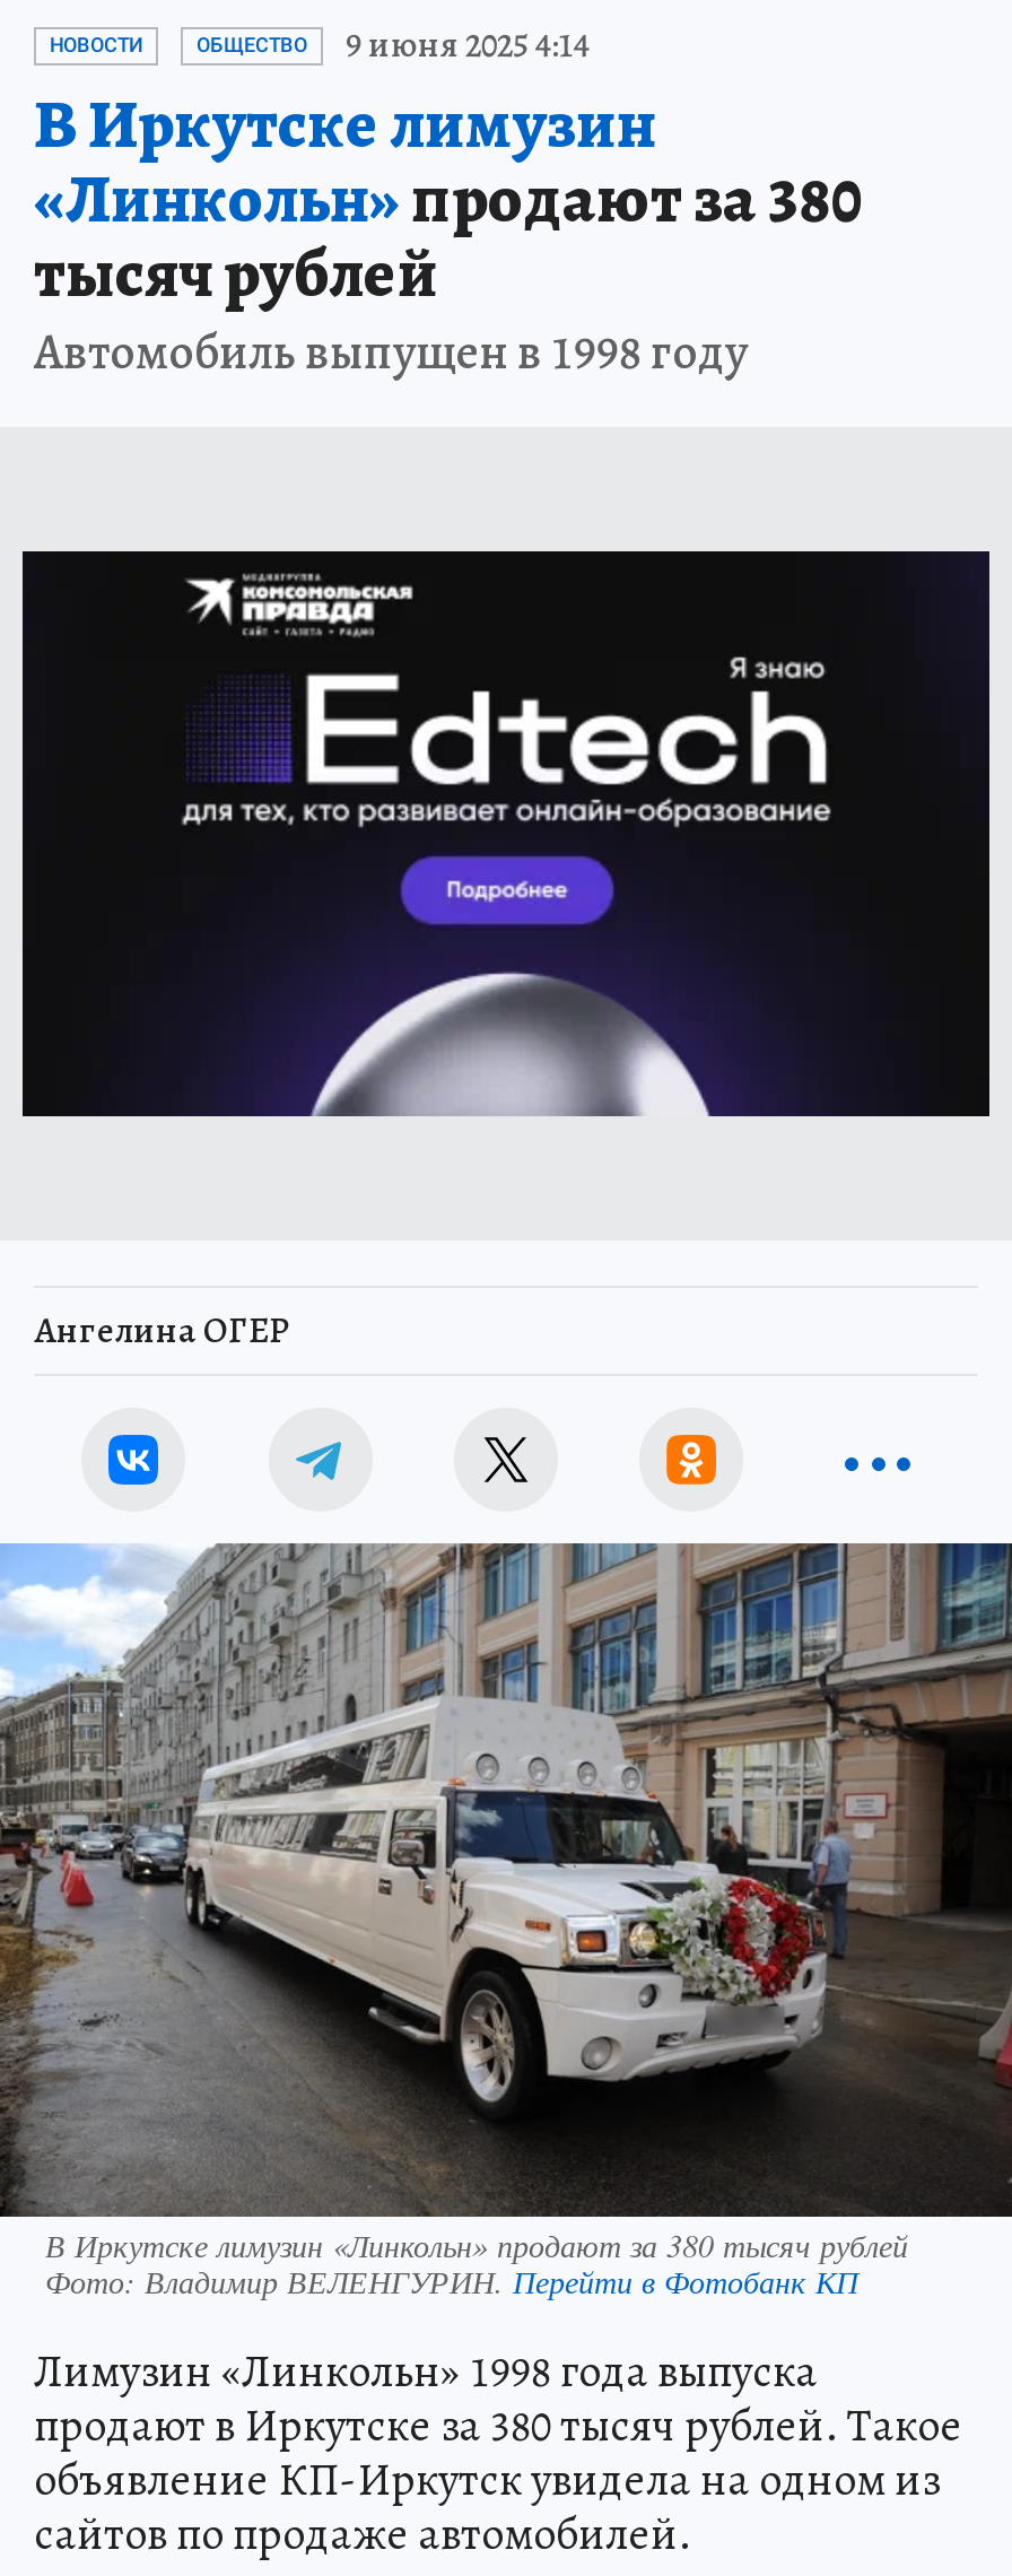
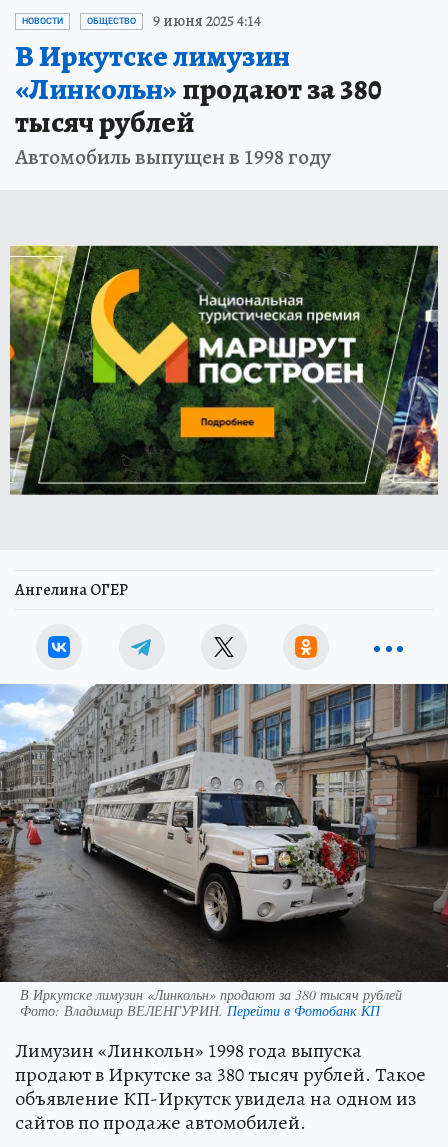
- [image]
+ [image]
